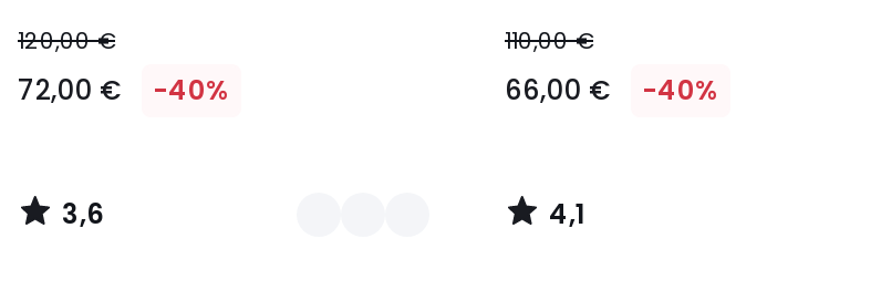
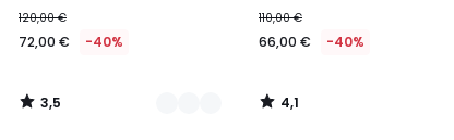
- 3,6
+ 3,5
